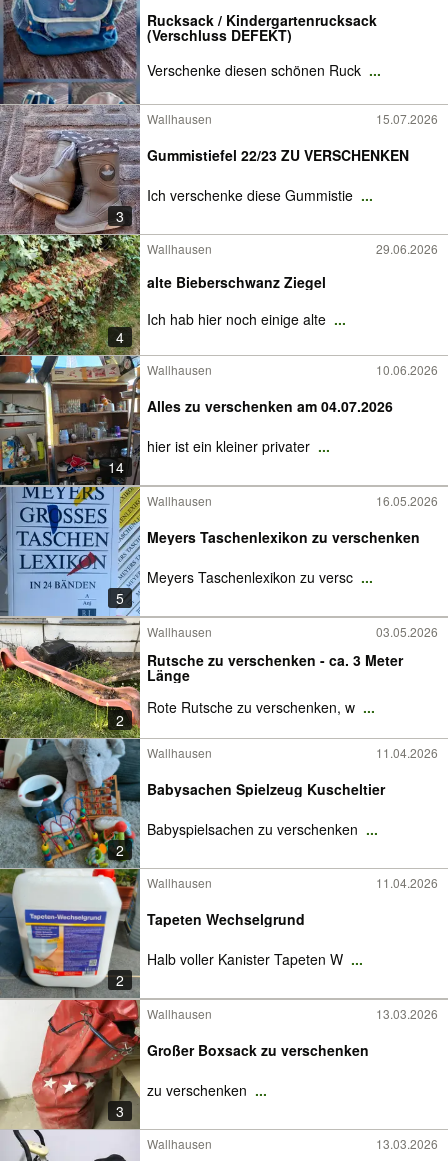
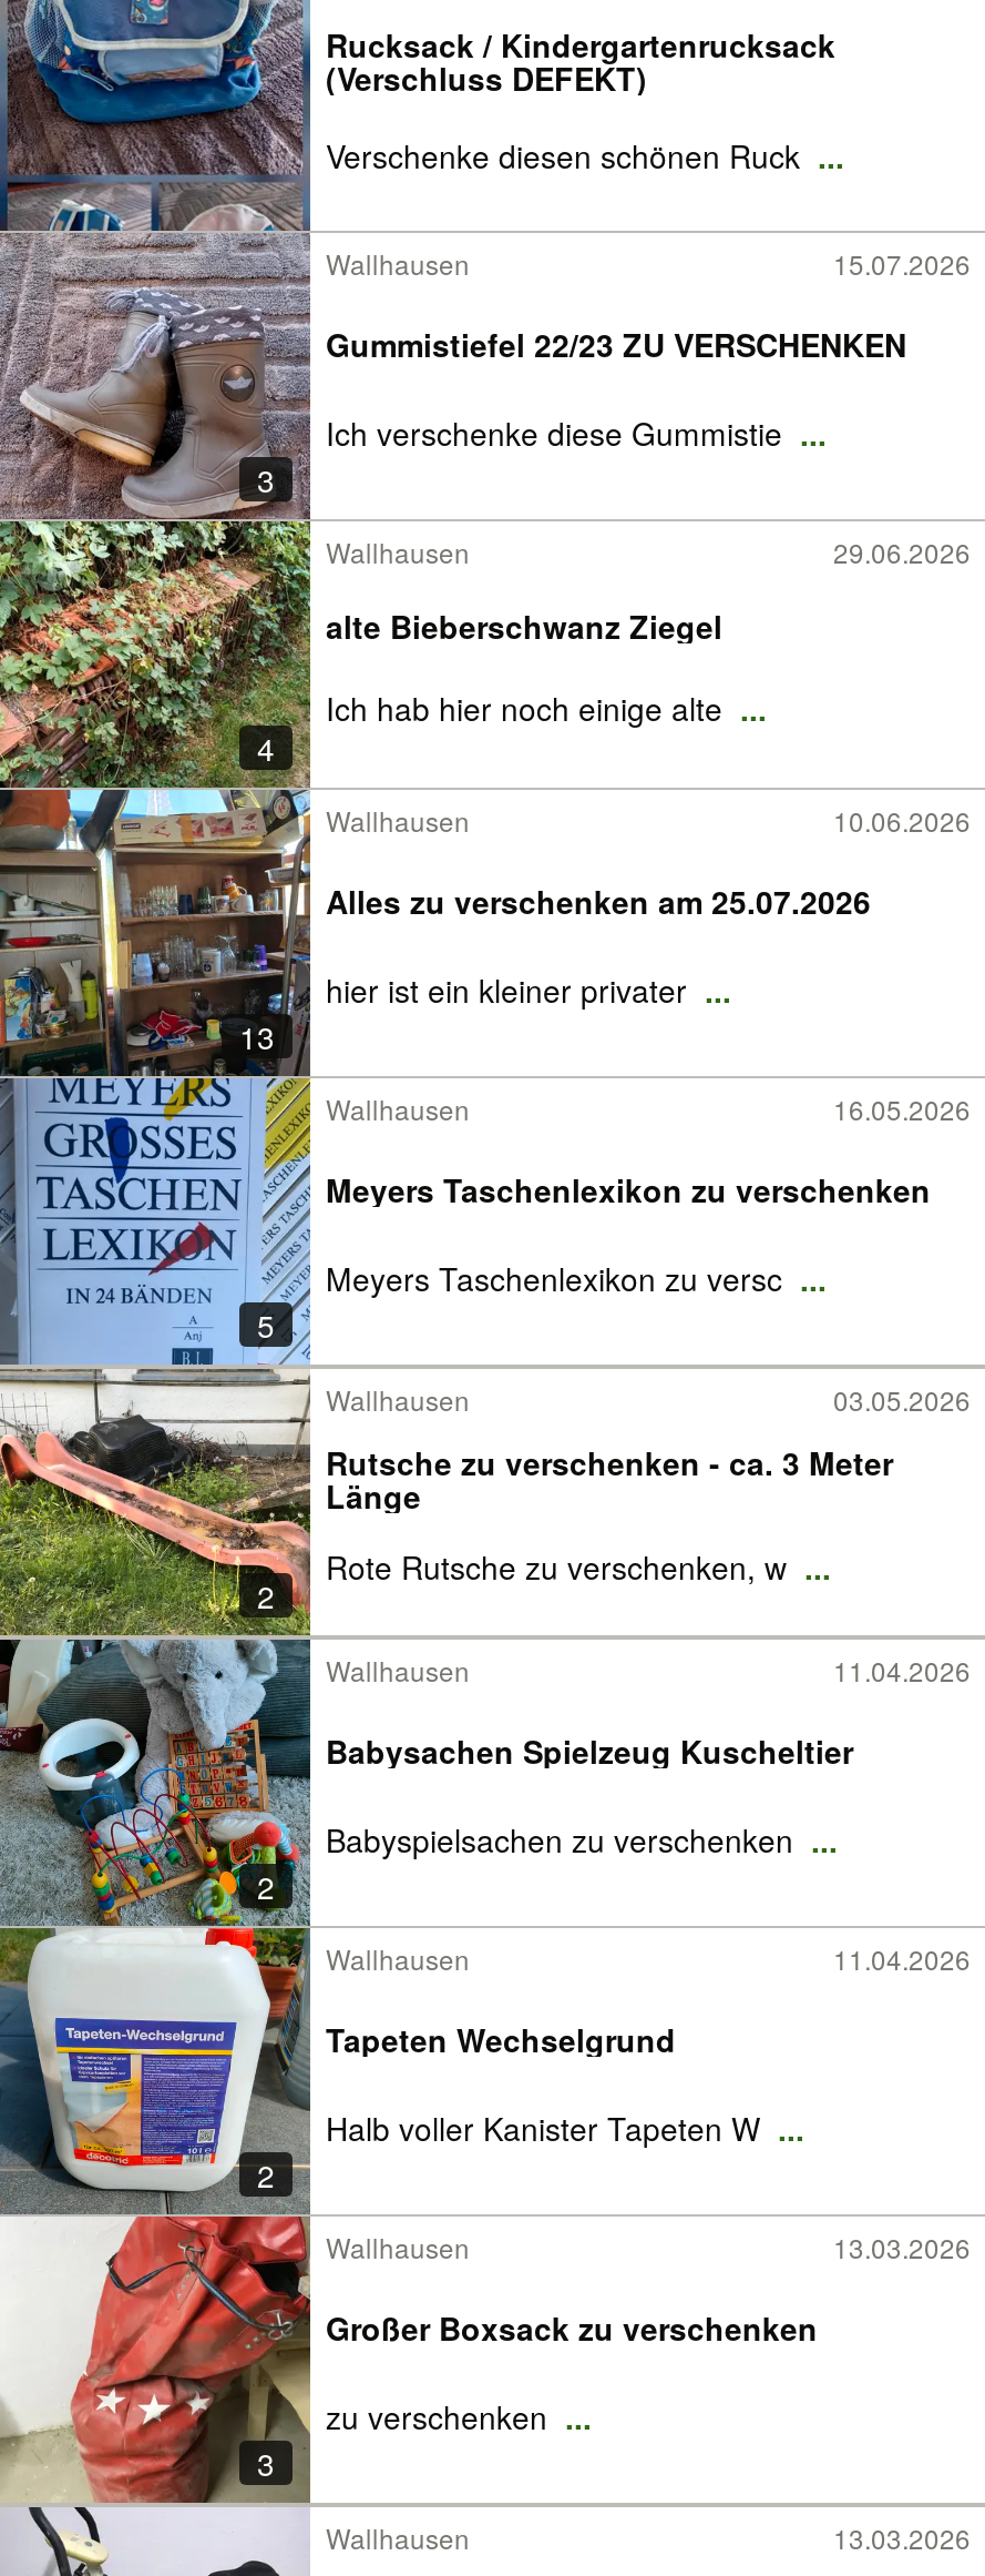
- Alles zu verschenken am 04.07.2026
+ Alles zu verschenken am 25.07.2026

- 14
+ 13
